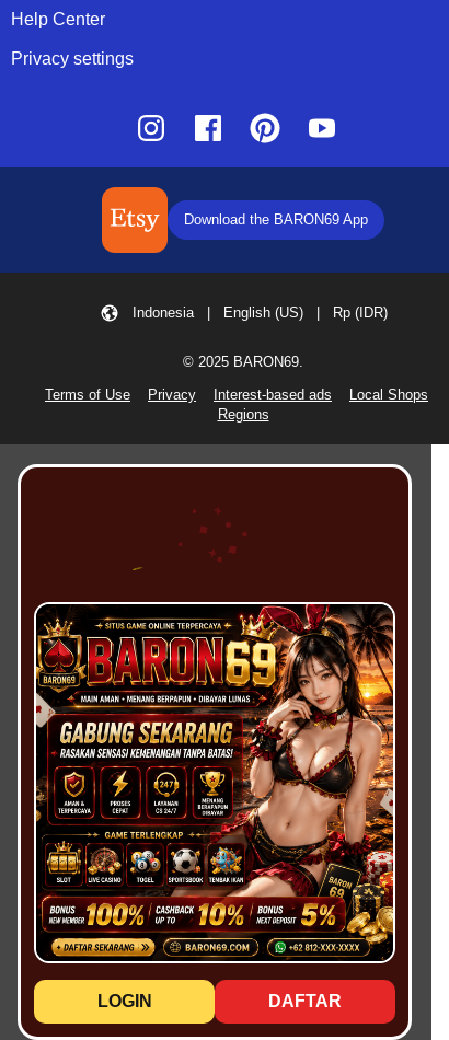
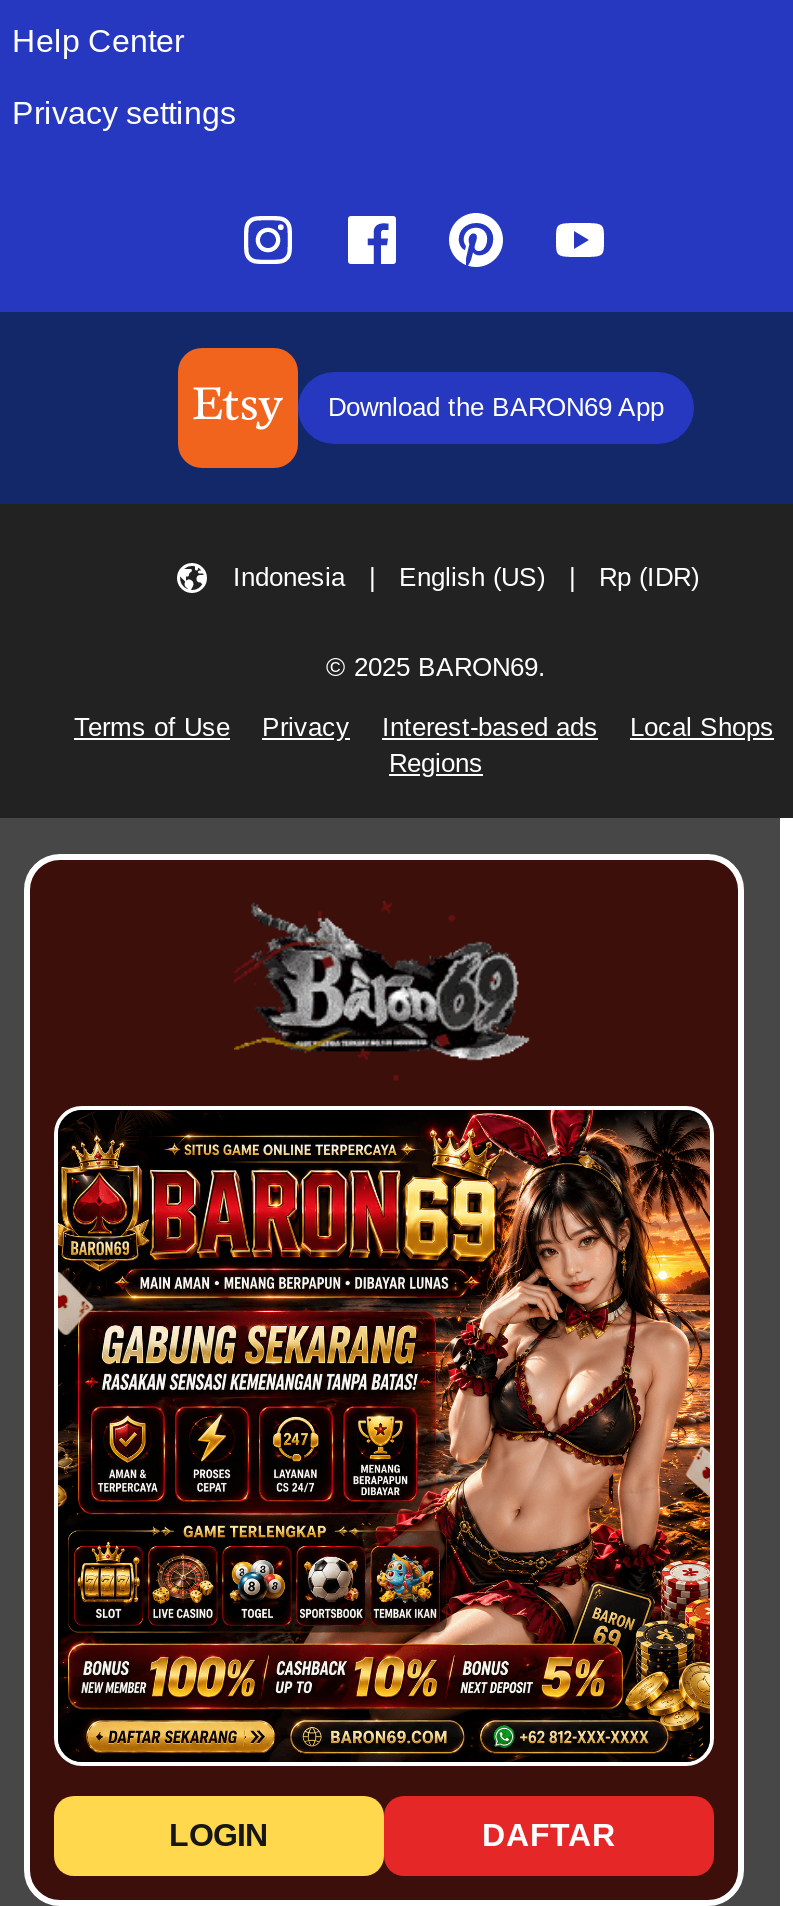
+ [image]
